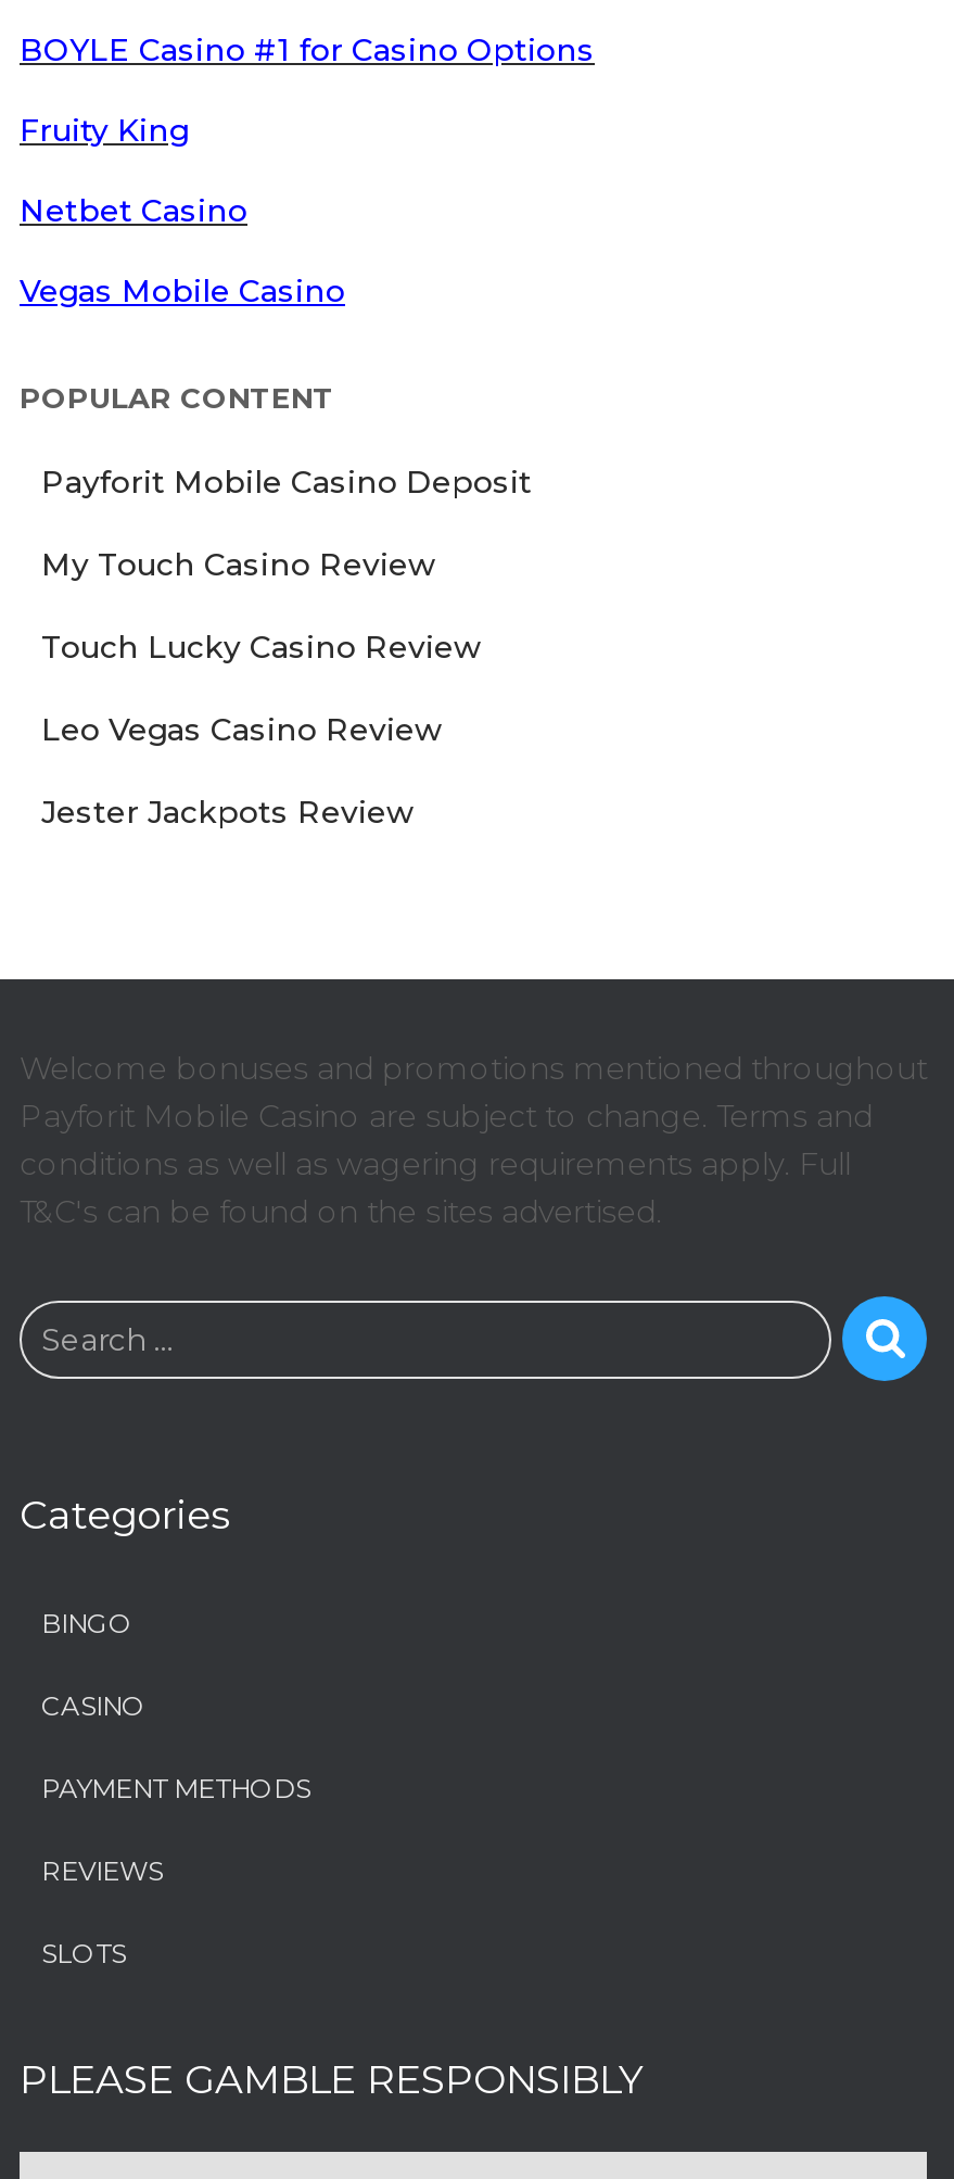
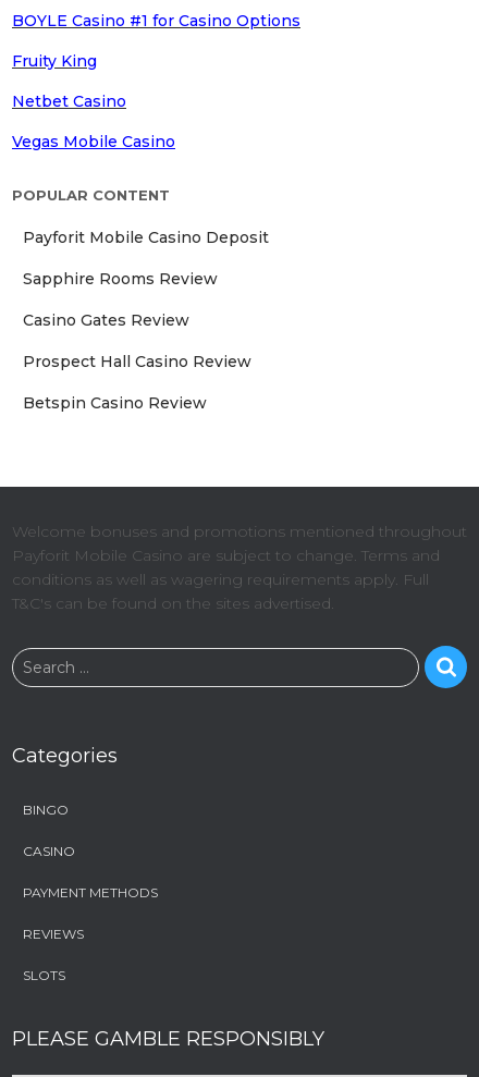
- My Touch Casino Review
+ Sapphire Rooms Review

- Touch Lucky Casino Review
+ Casino Gates Review

- Leo Vegas Casino Review
+ Prospect Hall Casino Review

- Jester Jackpots Review
+ Betspin Casino Review
